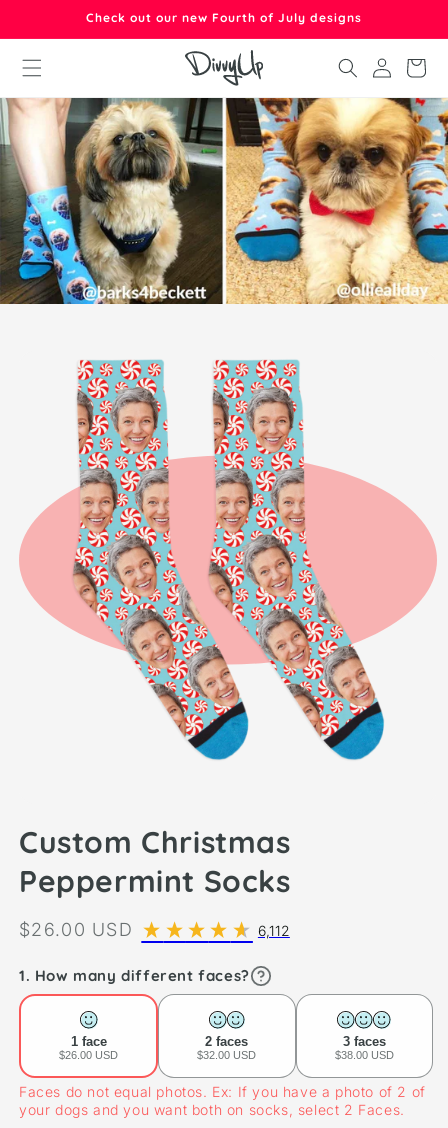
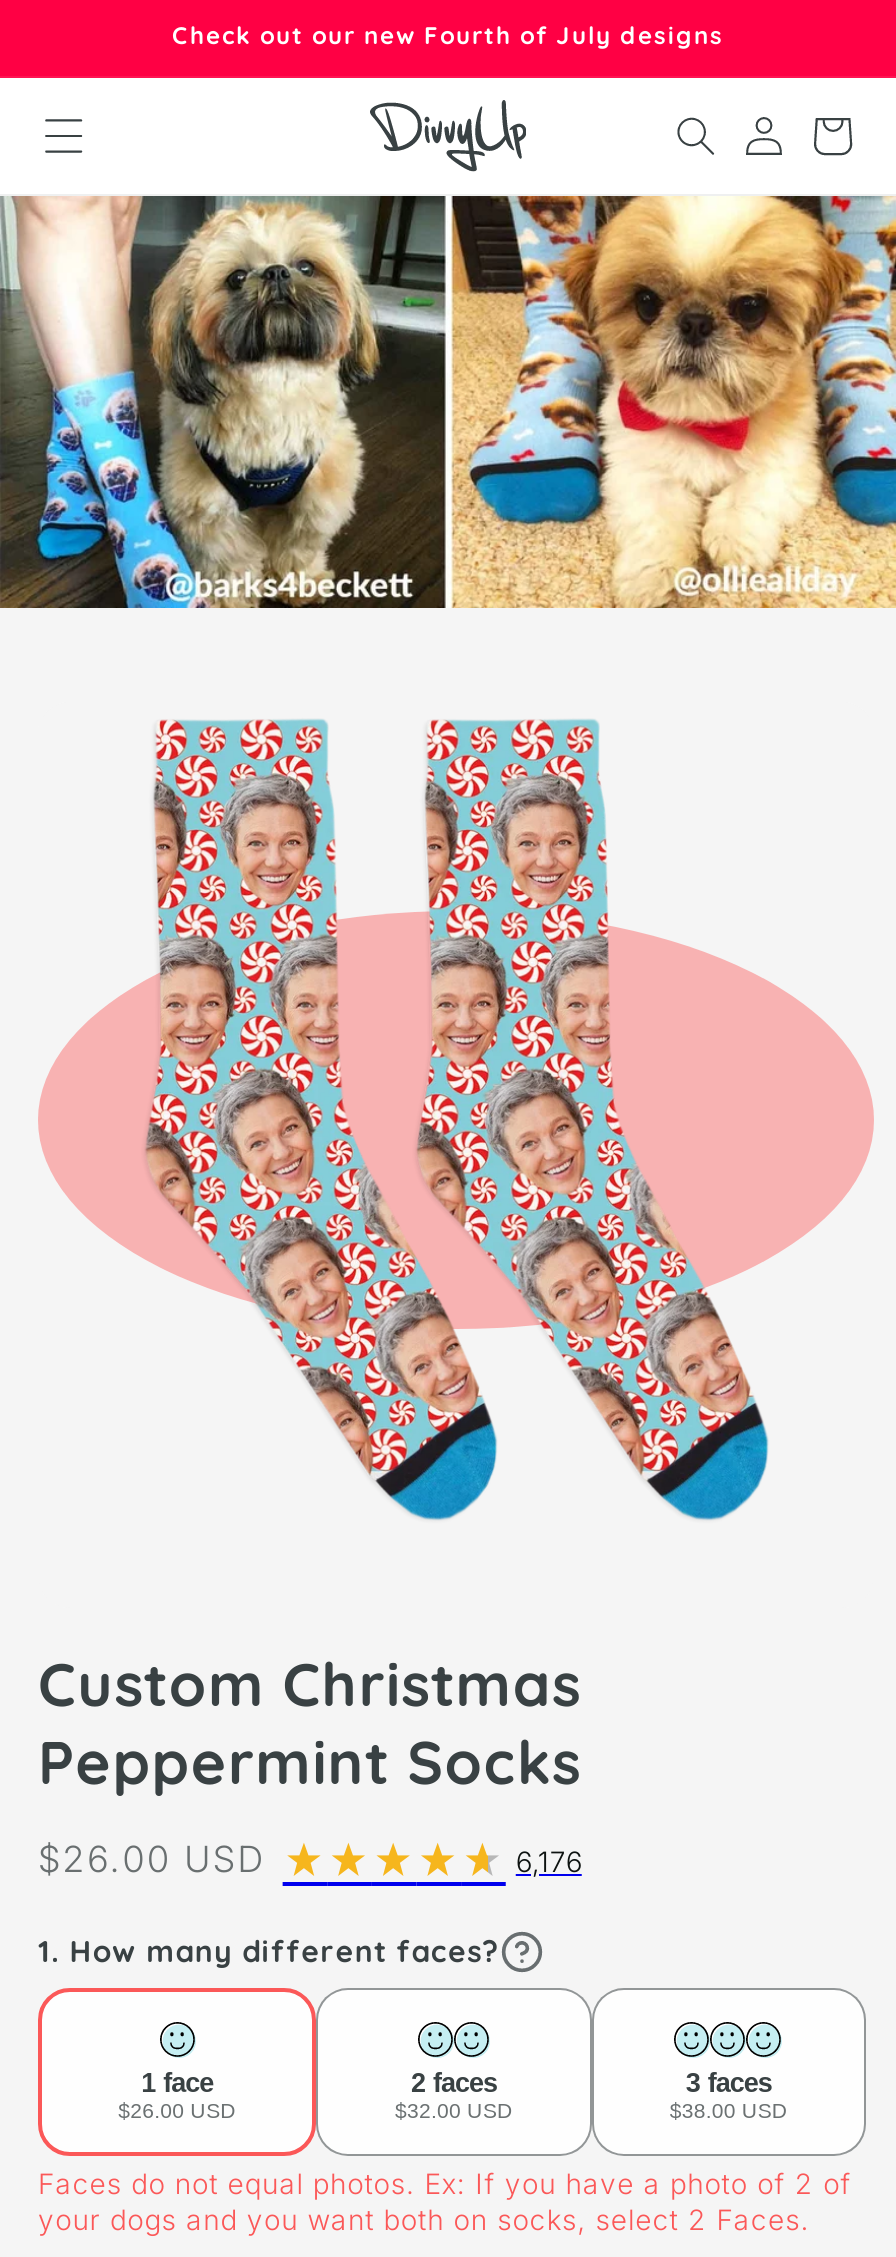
- 6,112
+ 6,176
